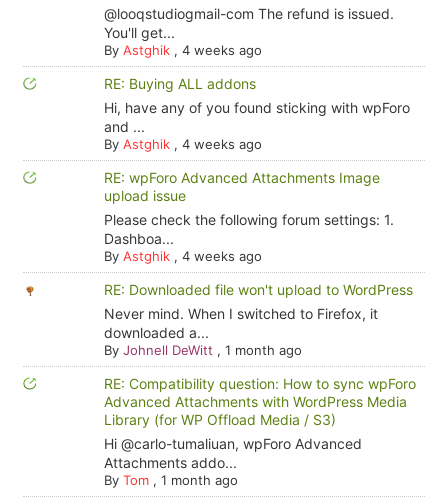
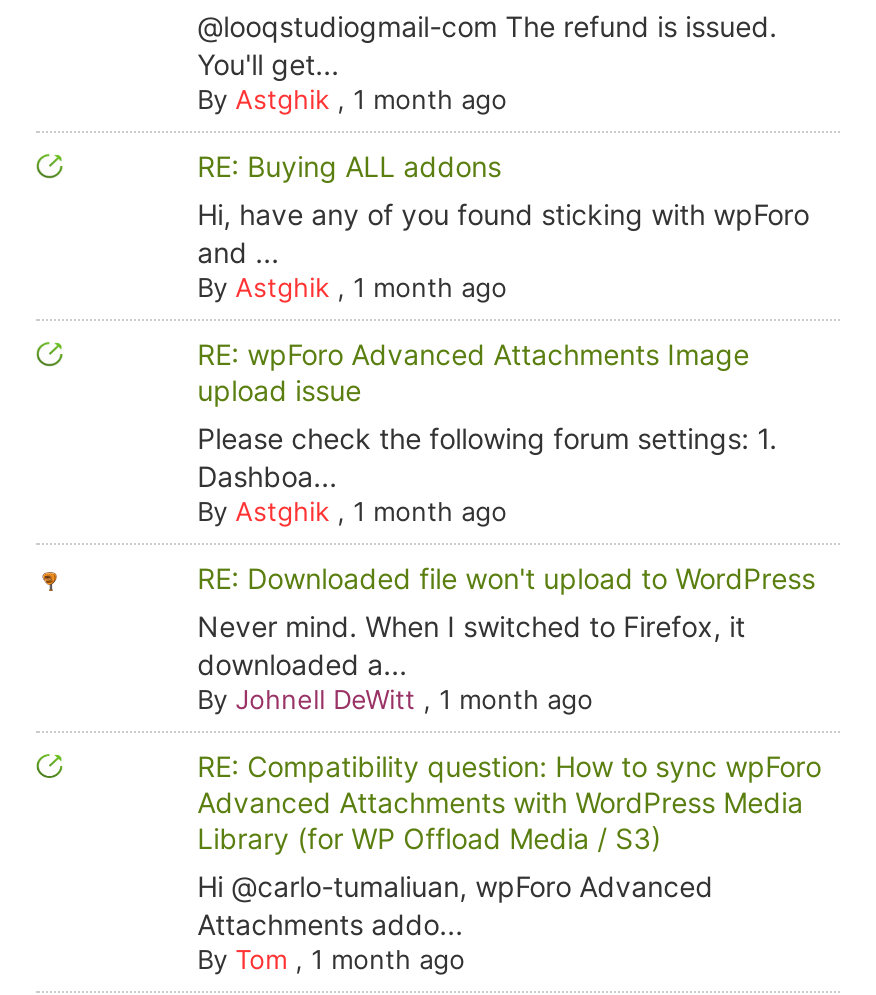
- By Astghik, 4 weeks ago
+ By Astghik, 1 month ago

- By Astghik, 4 weeks ago
+ By Astghik, 1 month ago

- By Astghik, 4 weeks ago
+ By Astghik, 1 month ago
